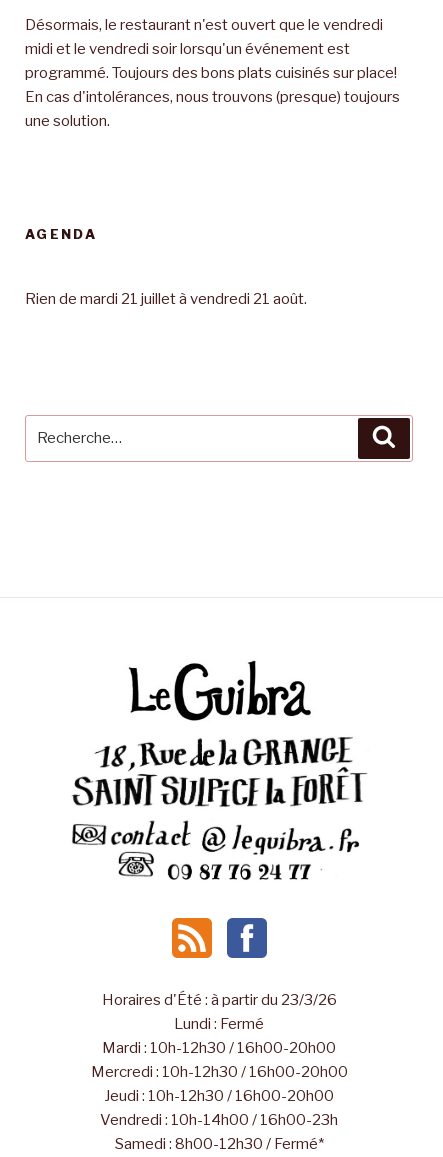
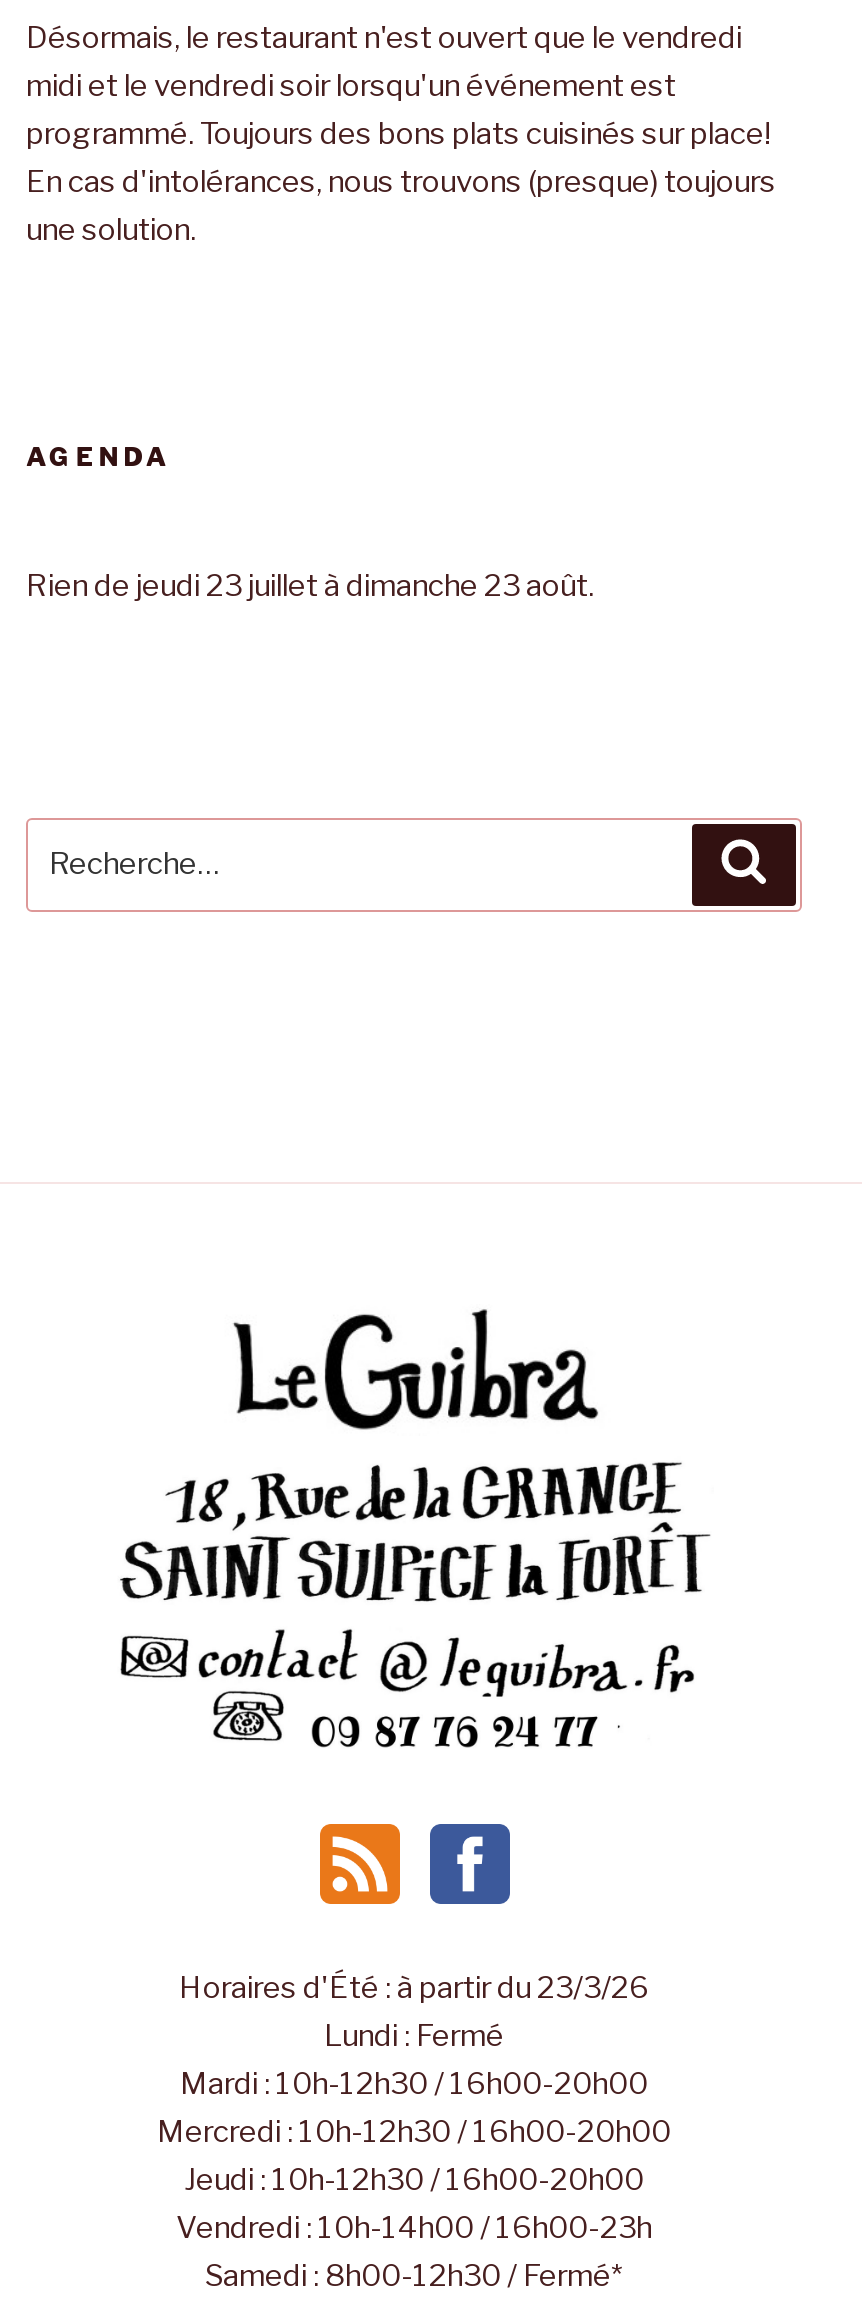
- Rien de mardi 21 juillet à vendredi 21 août.
+ Rien de jeudi 23 juillet à dimanche 23 août.
